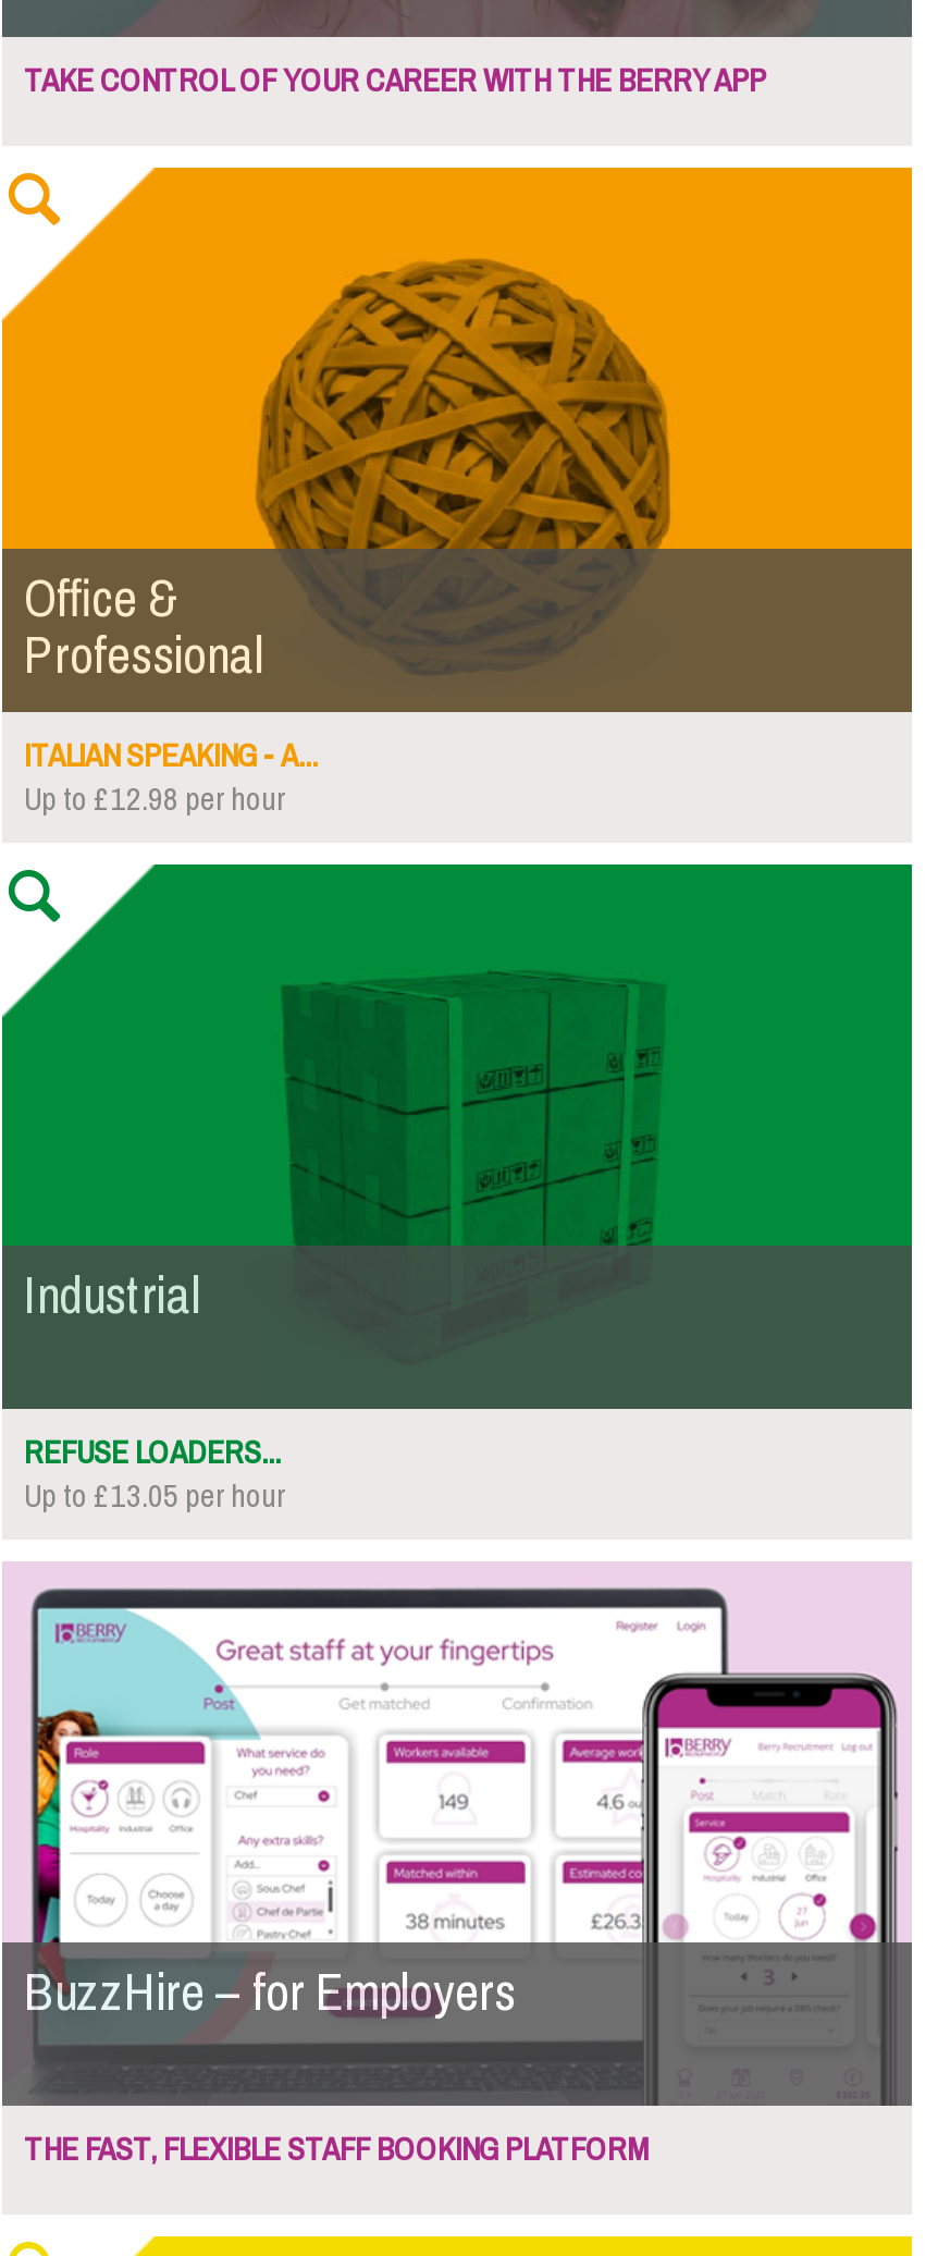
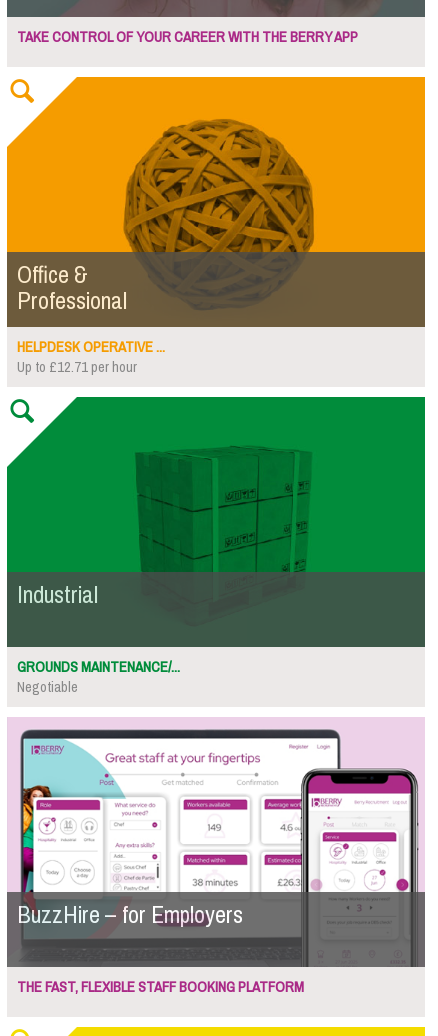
- ITALIAN SPEAKING - A...
- Up to £12.98 per hour
+ HELPDESK OPERATIVE ...
+ Up to £12.71 per hour

- REFUSE LOADERS...
- Up to £13.05 per hour
+ GROUNDS MAINTENANCE/...
+ Negotiable
